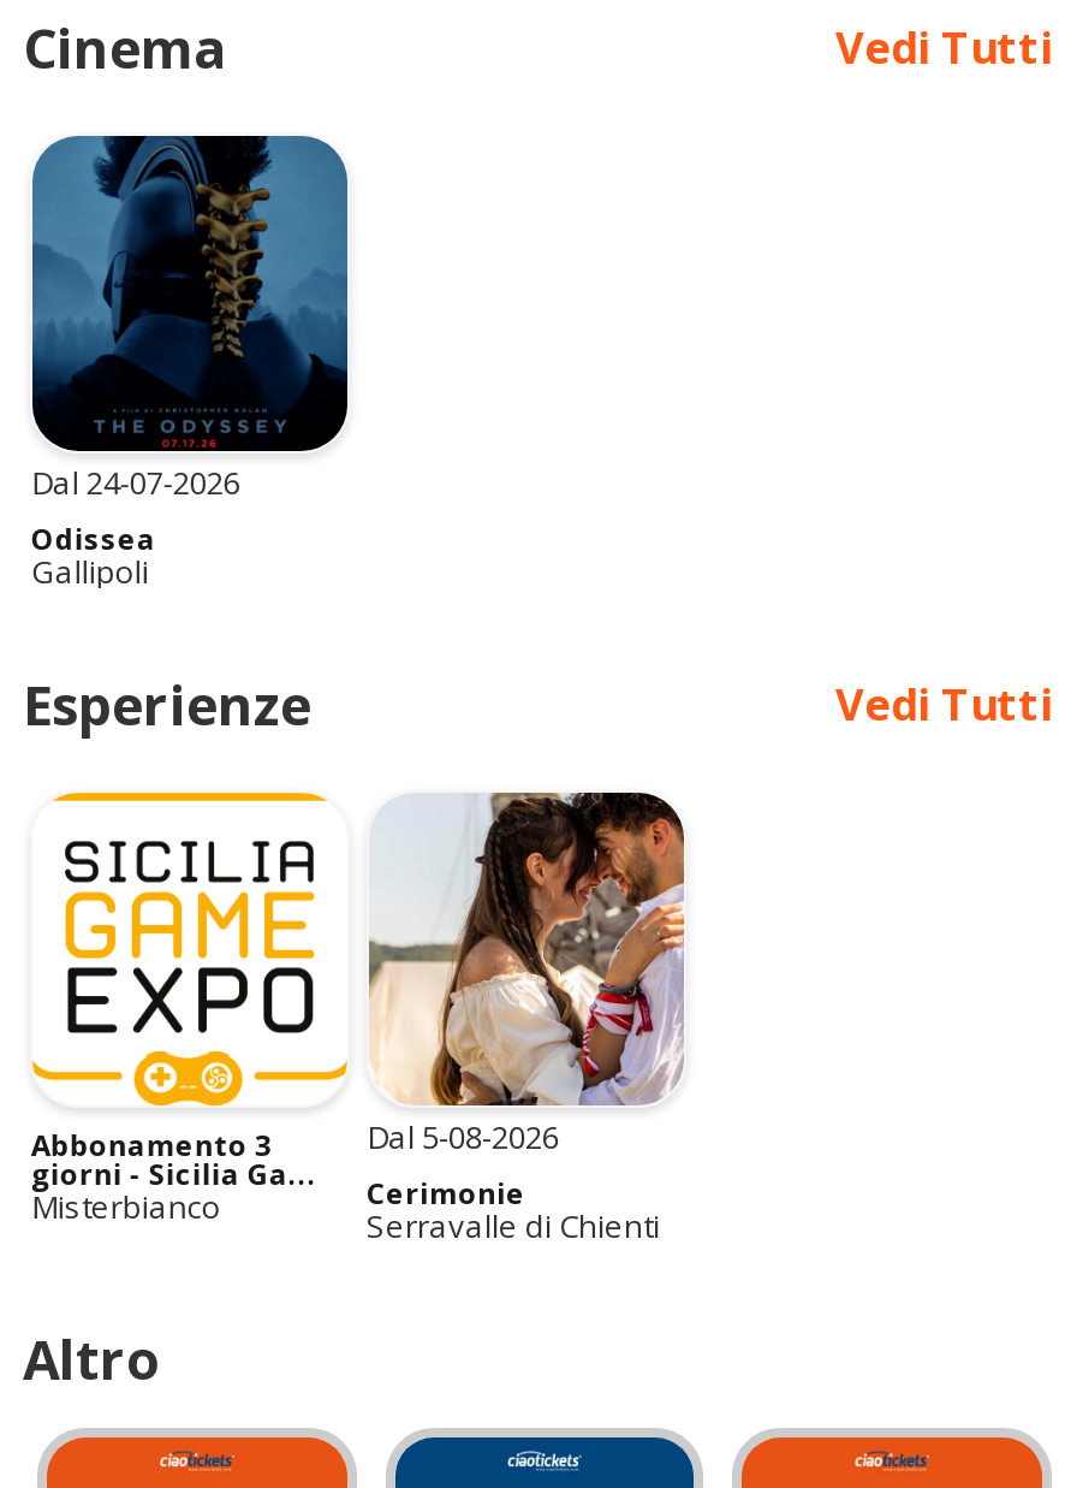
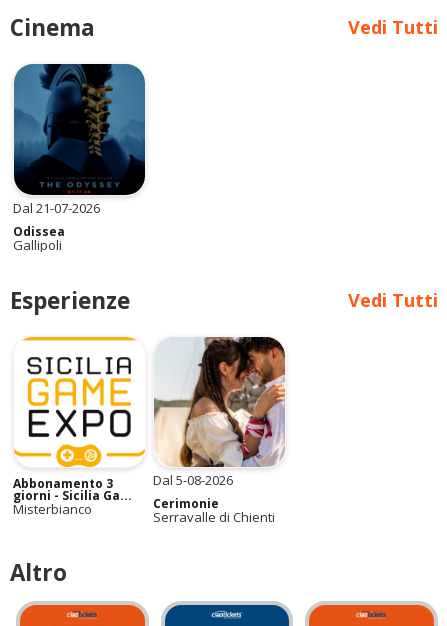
- Dal 24-07-2026
+ Dal 21-07-2026
